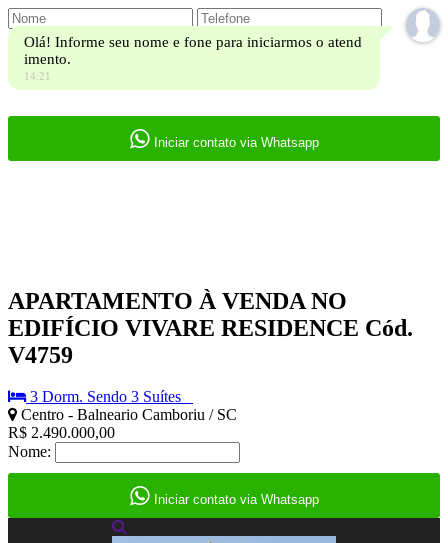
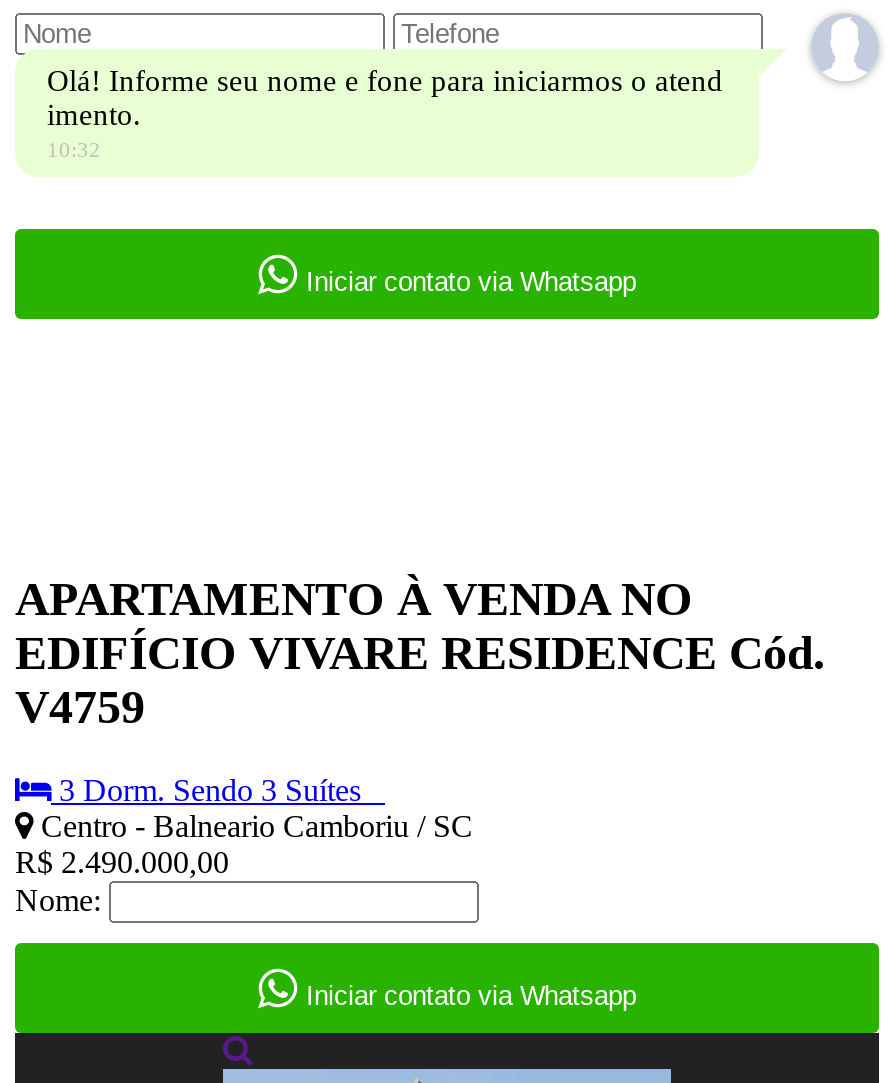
- 14:21
+ 10:32
